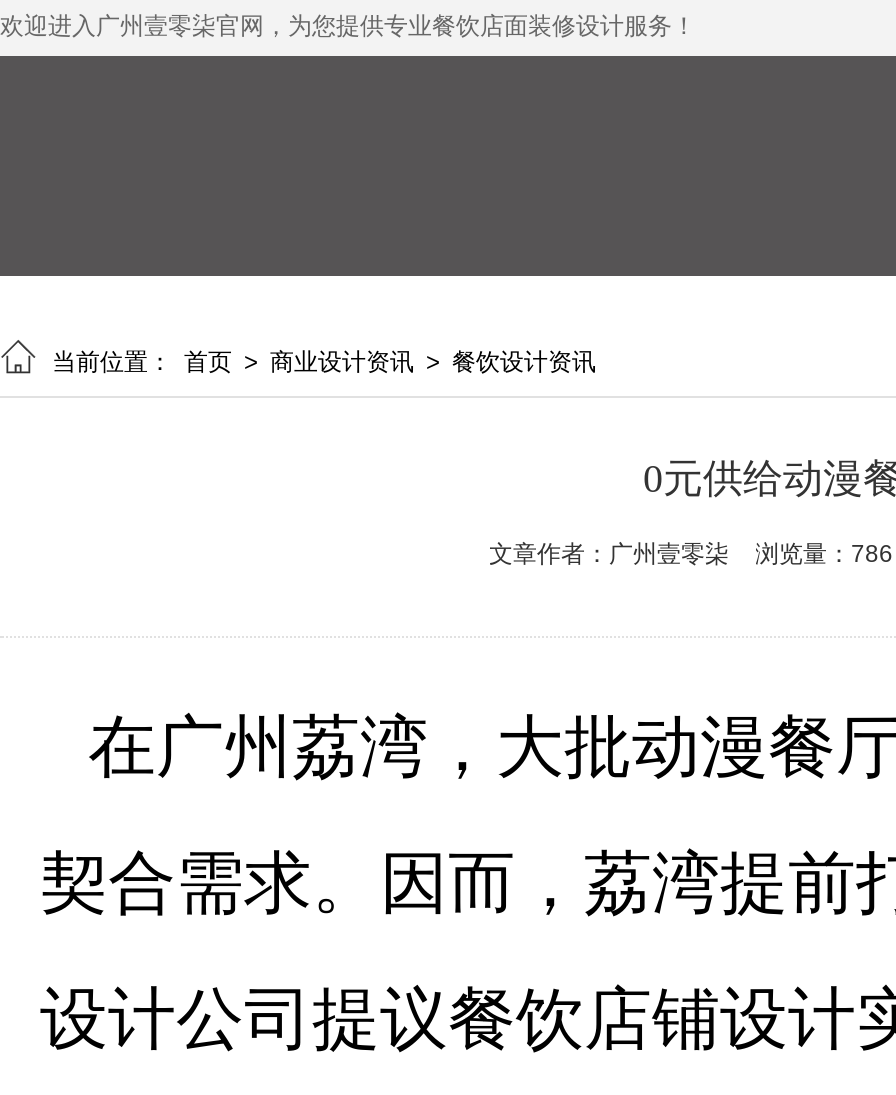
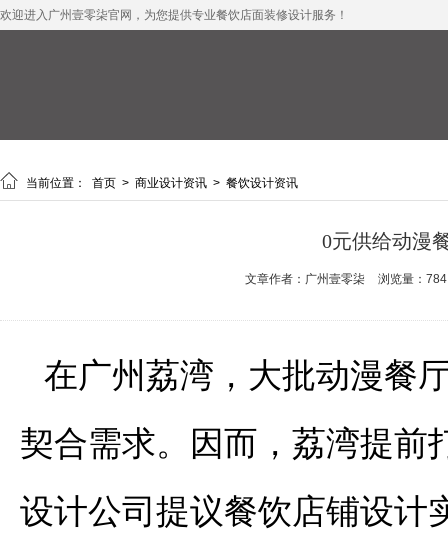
- 文章作者：广州壹零柒 浏览量：786
+ 文章作者：广州壹零柒 浏览量：784
